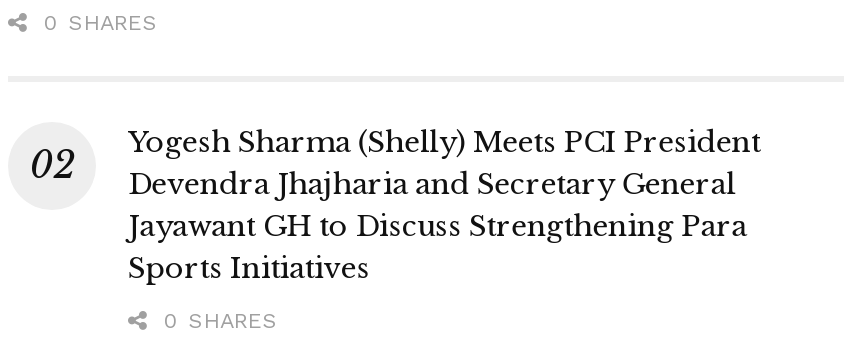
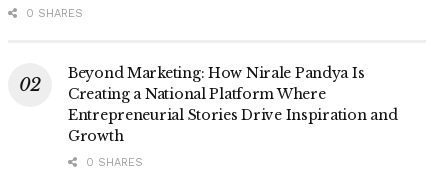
- Yogesh Sharma (Shelly) Meets PCI President
- Devendra Jhajharia and Secretary General
- Jayawant GH to Discuss Strengthening Para
- Sports Initiatives
+ Beyond Marketing: How Nirale Pandya Is
+ Creating a National Platform Where
+ Entrepreneurial Stories Drive Inspiration and
+ Growth
